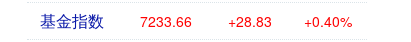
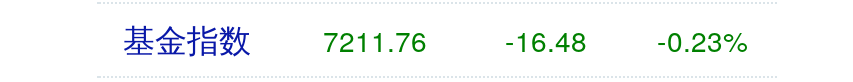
- 7233.66
+ 7211.76

- +28.83
+ -16.48

- +0.40%
+ -0.23%
